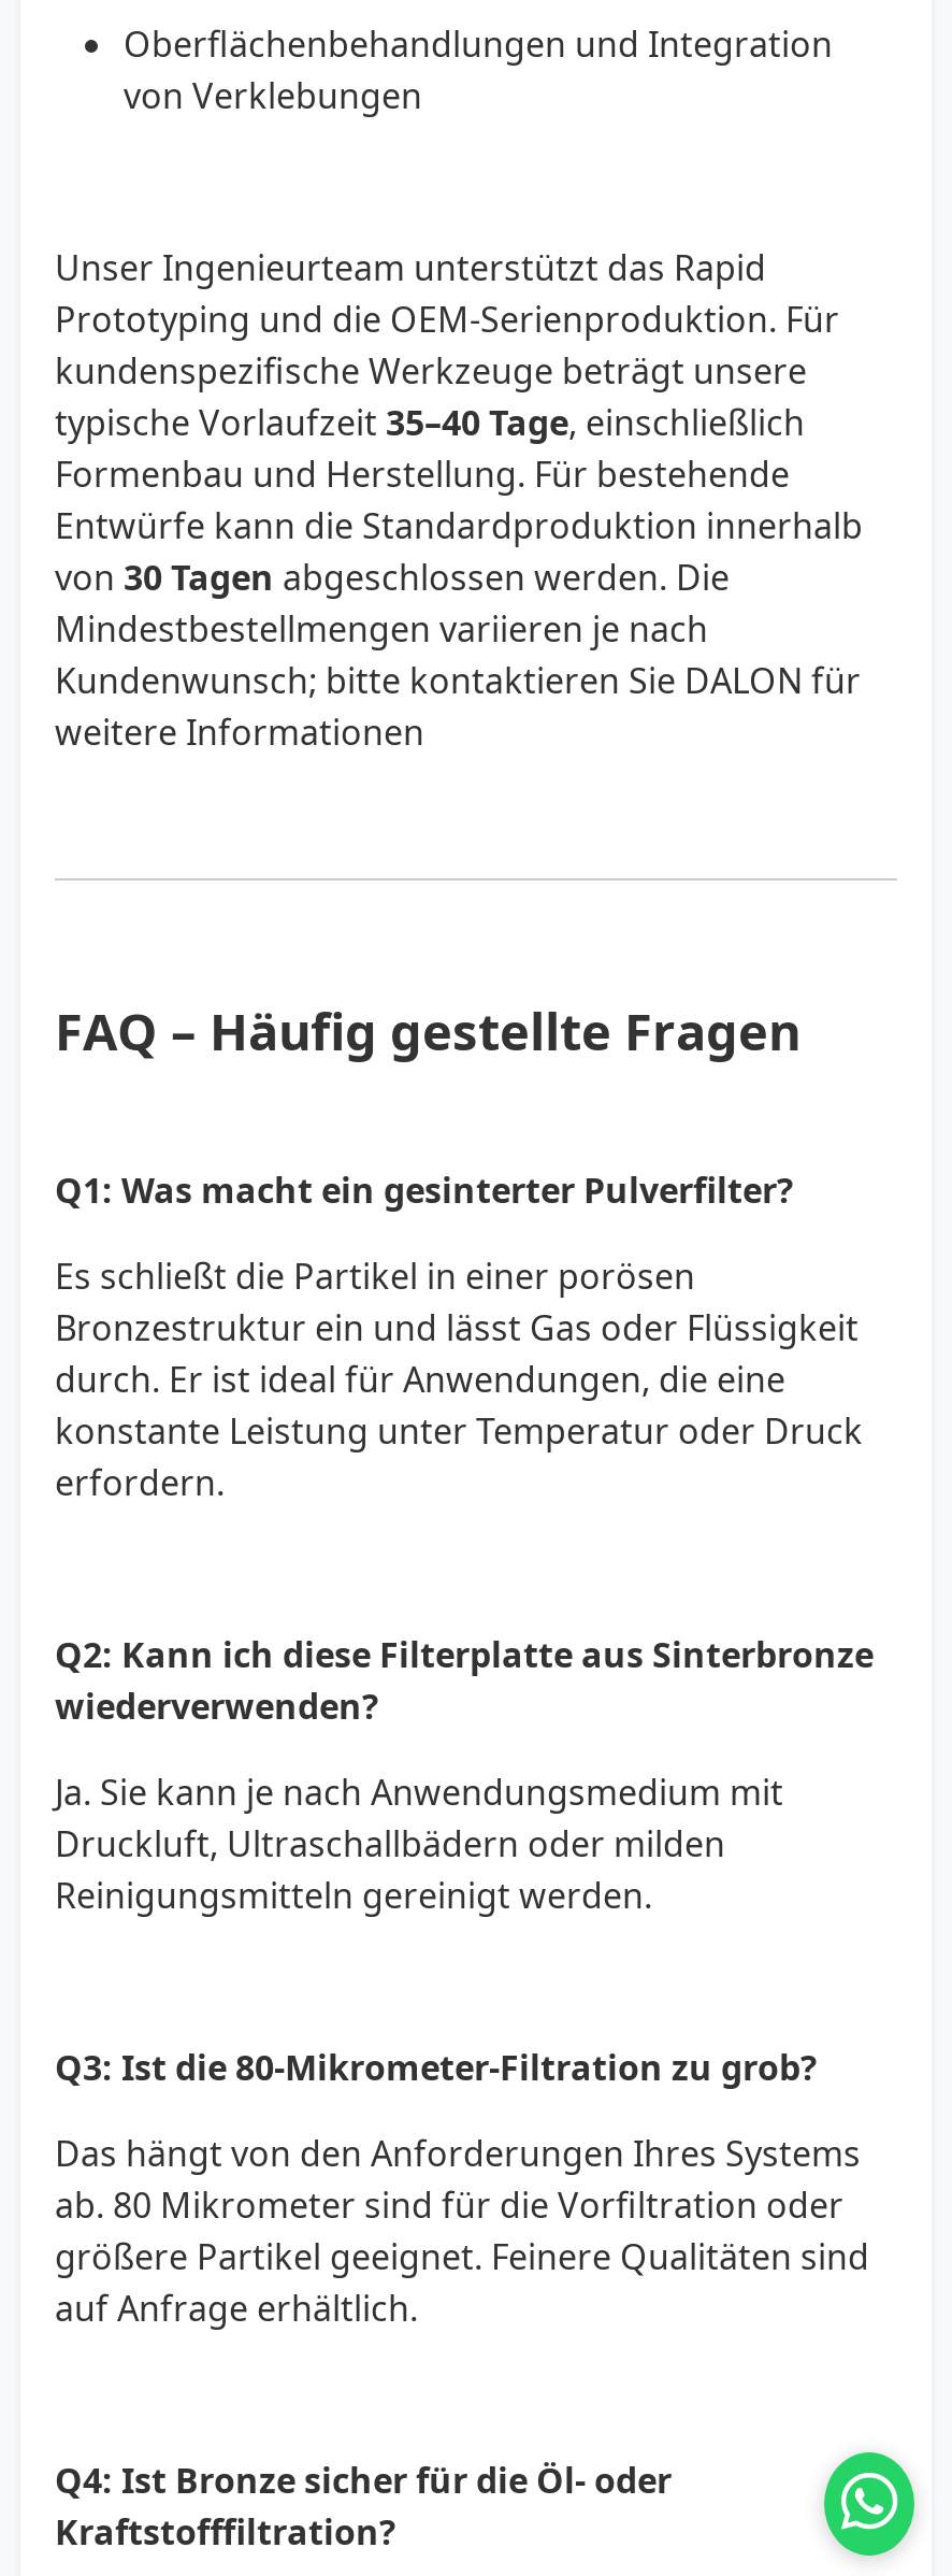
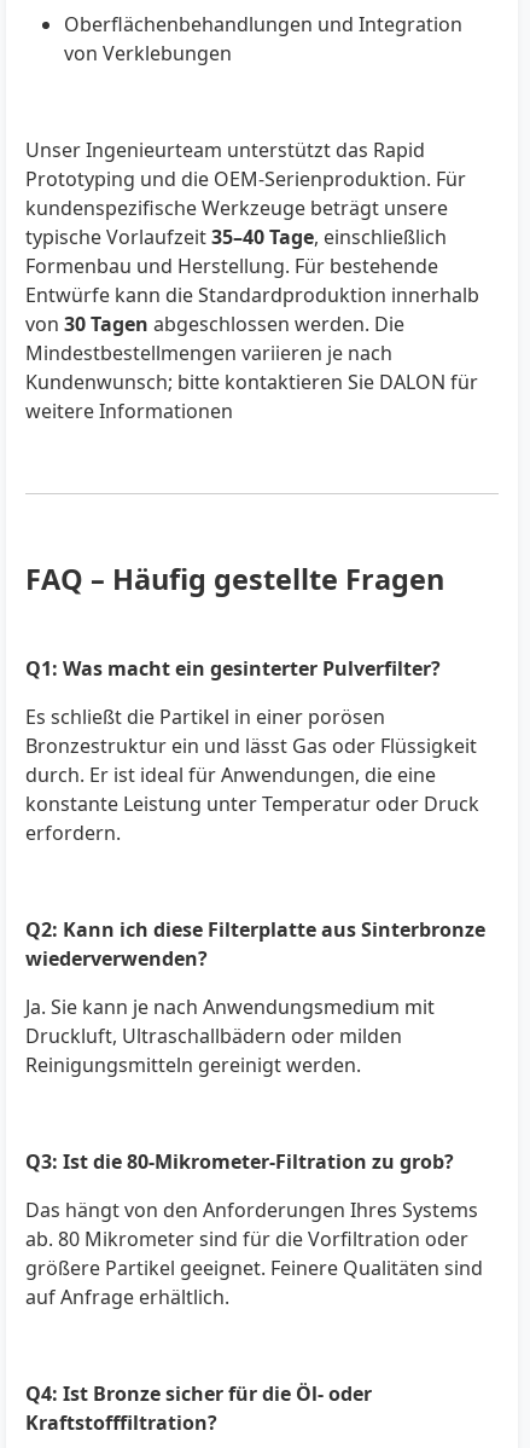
- [image]
